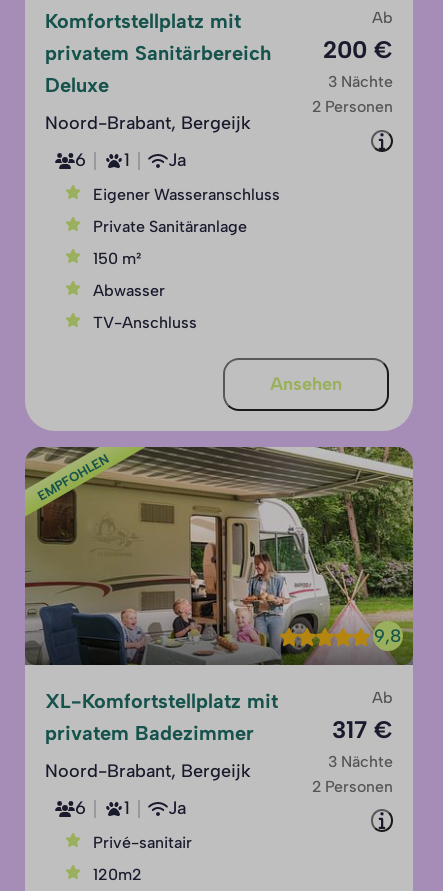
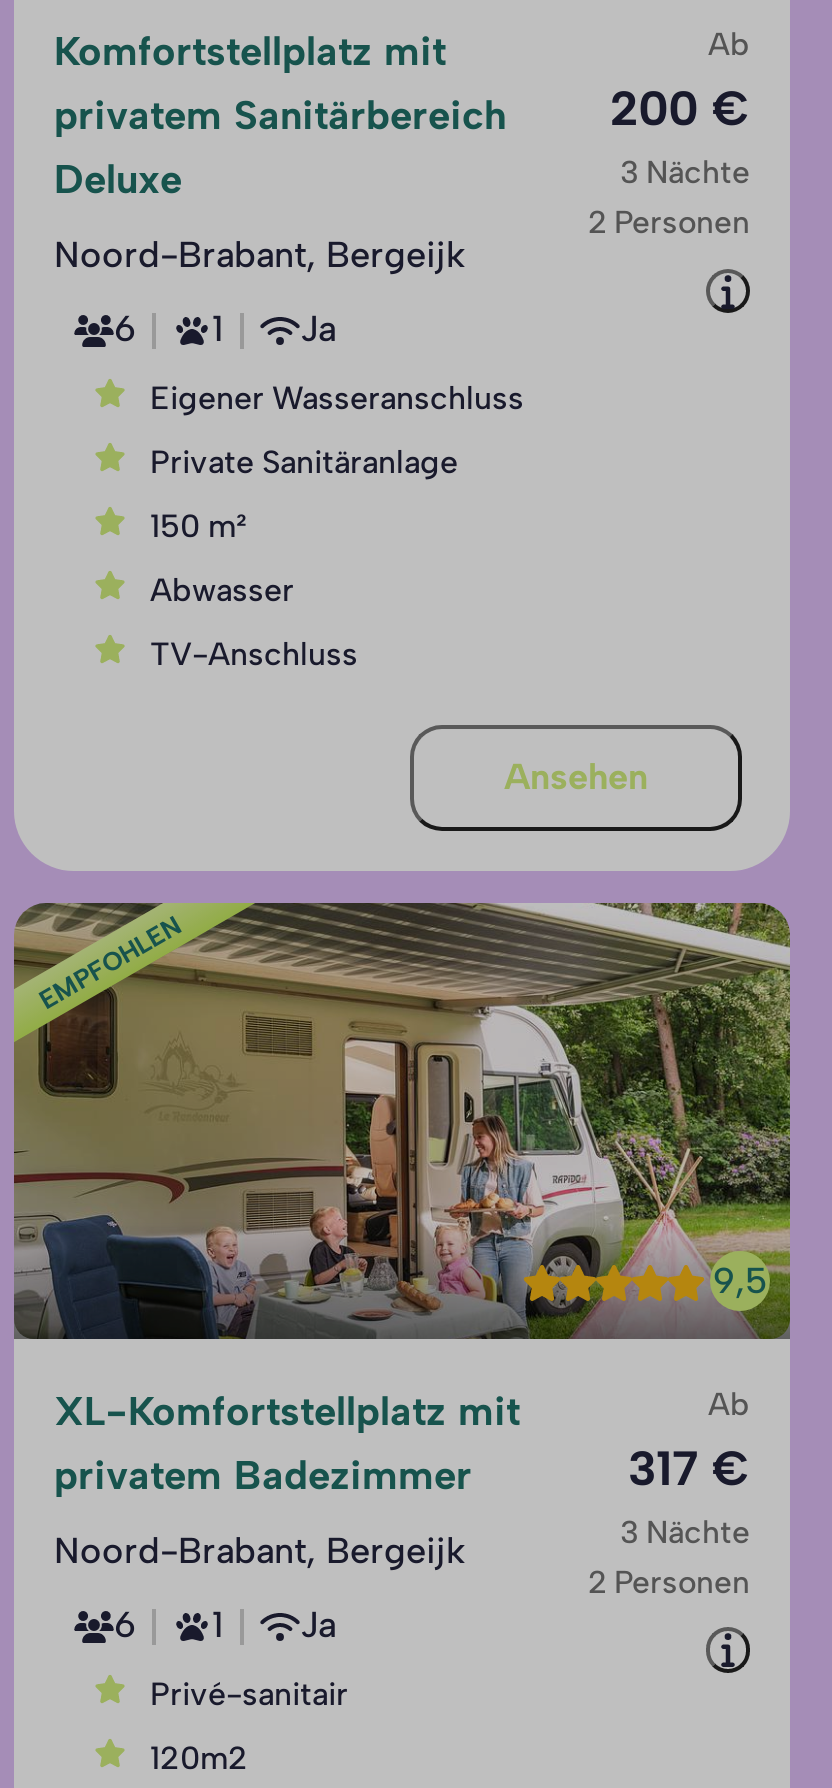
- 9,8
+ 9,5
